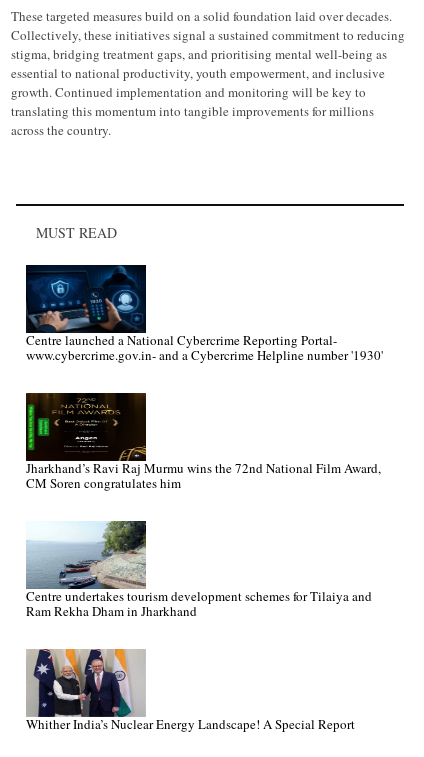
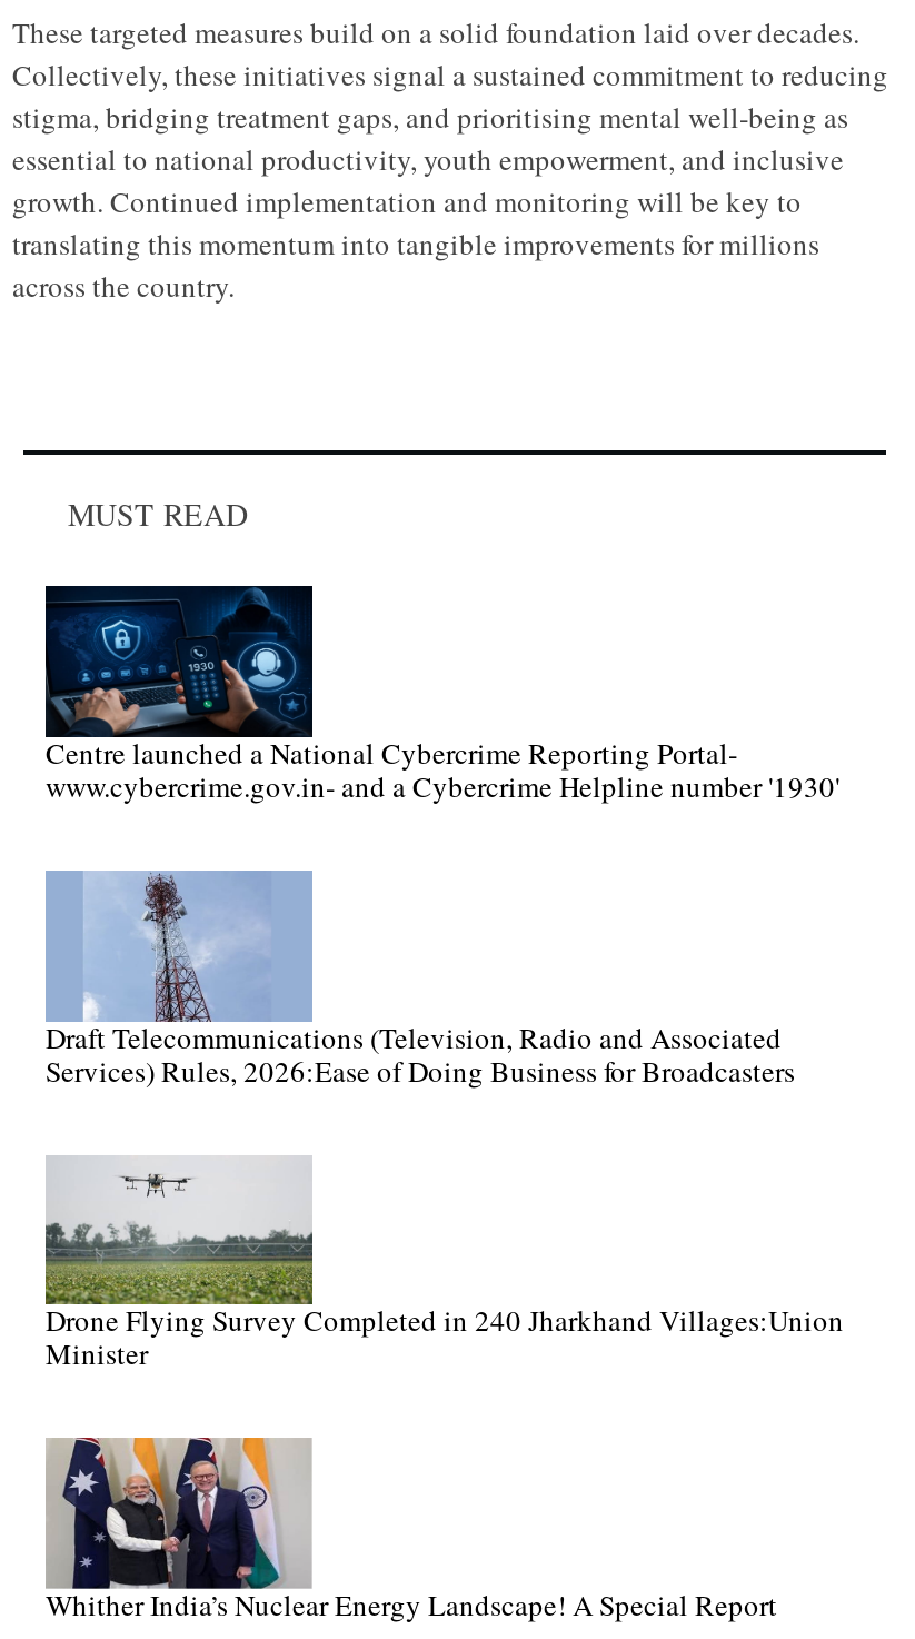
- [image]
- Jharkhand’s Ravi Raj Murmu wins the 72nd National Film Award,
- CM Soren congratulates him
+ [image]
+ Draft Telecommunications (Television, Radio and Associated
+ Services) Rules, 2026:Ease of Doing Business for Broadcasters

- [image]
- Centre undertakes tourism development schemes for Tilaiya and
- Ram Rekha Dham in Jharkhand
+ [image]
+ Drone Flying Survey Completed in 240 Jharkhand Villages:Union
+ Minister
